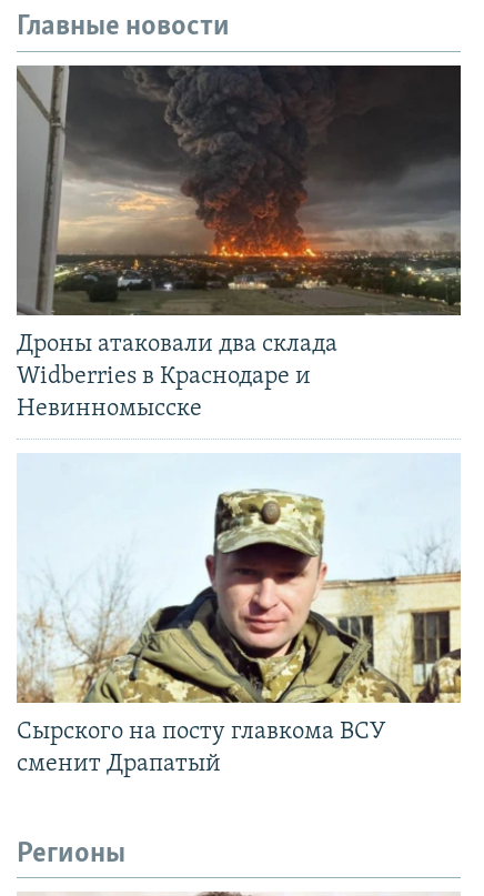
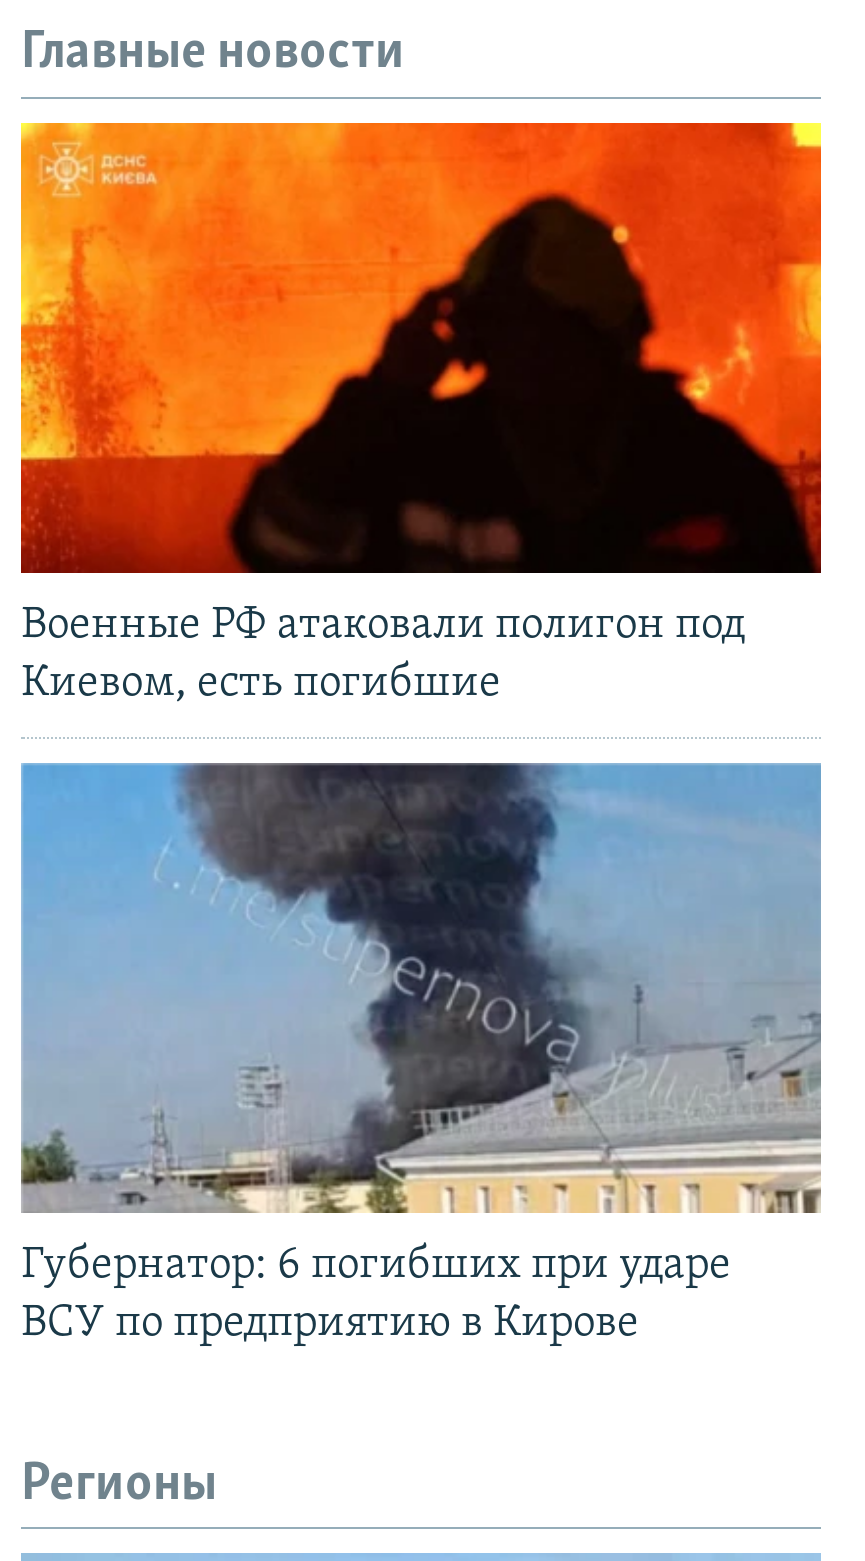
- [image]
- Дроны атаковали два склада
- Widberries в Краснодаре и
- Невинномысске
+ [image]
+ Военные РФ атаковали полигон под
+ Киевом, есть погибшие

- [image]
- Сырского на посту главкома ВСУ
- сменит Драпатый
+ [image]
+ Губернатор: 6 погибших при ударе
+ ВСУ по предприятию в Кирове
